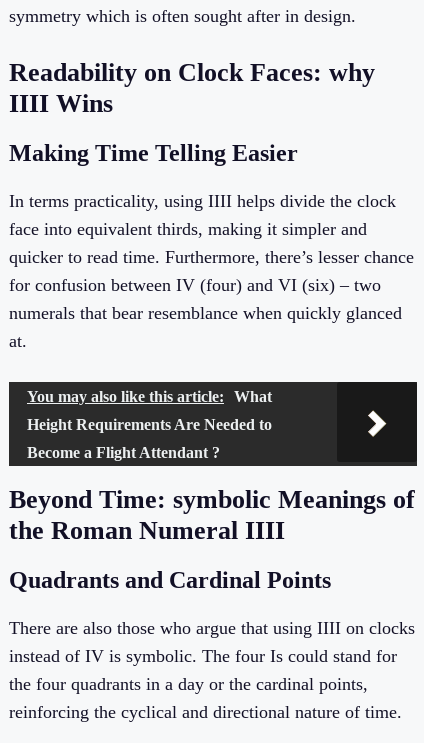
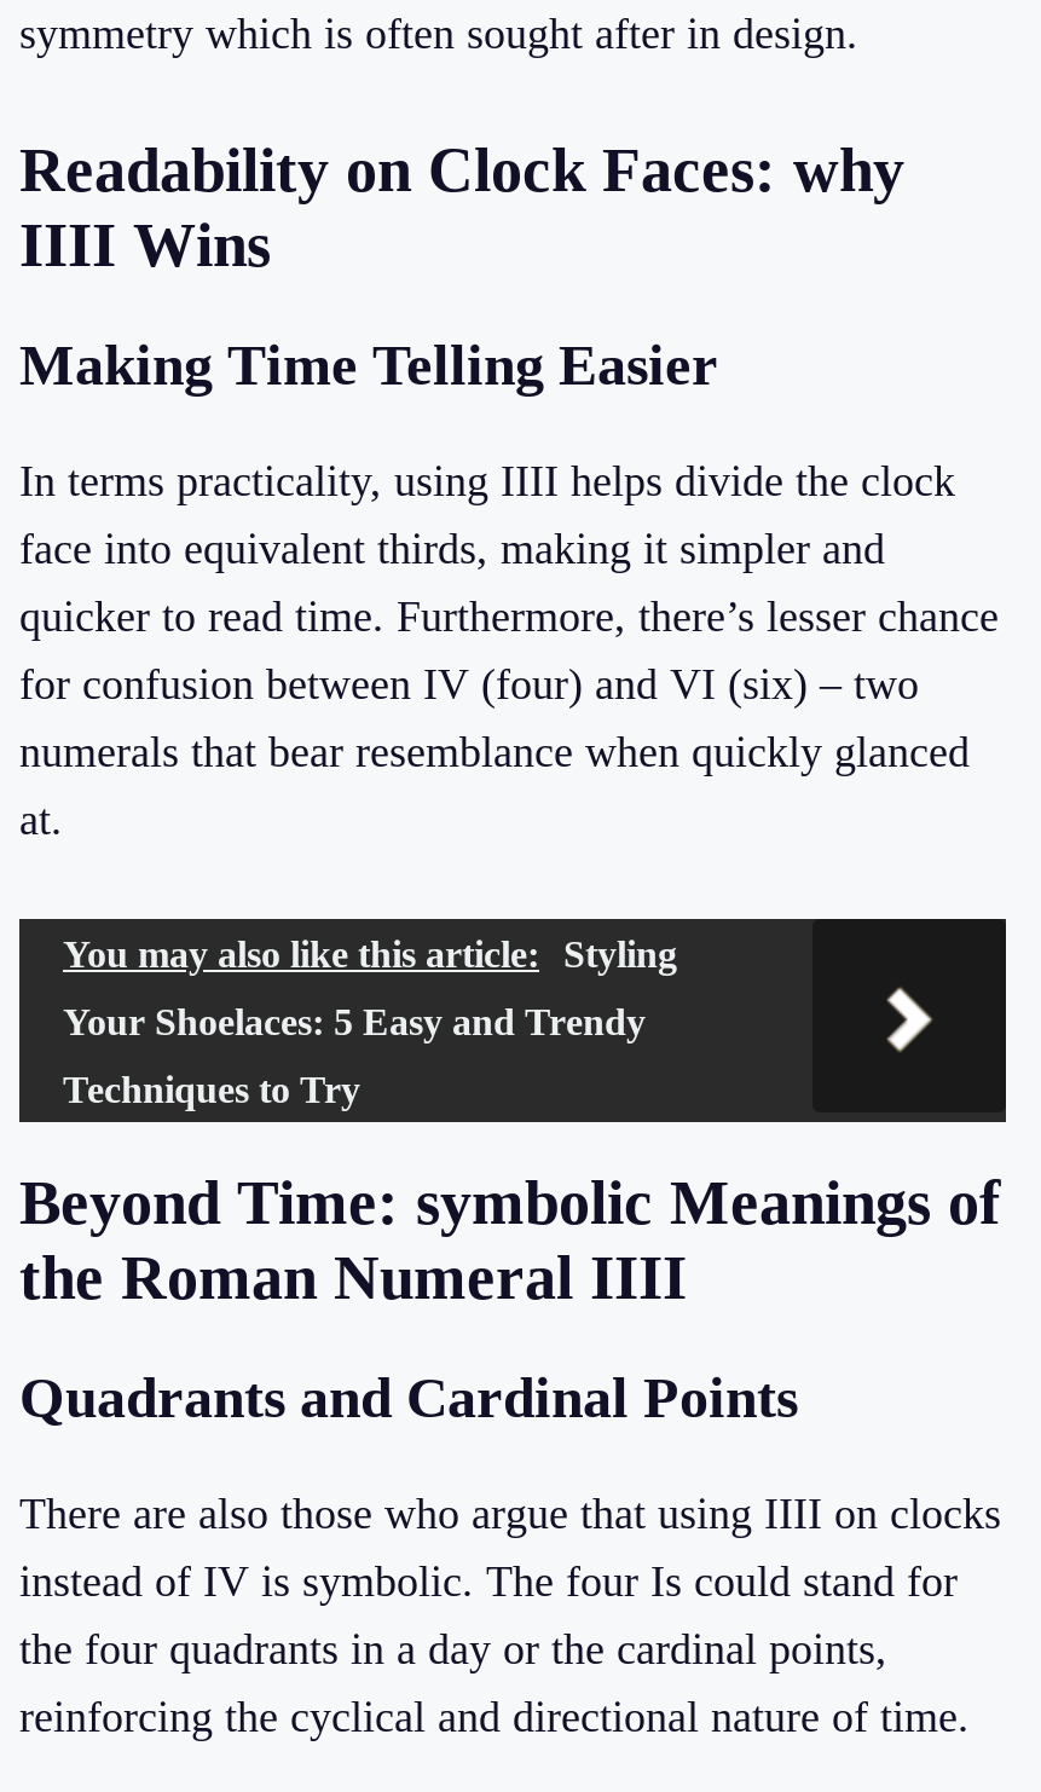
- You may also like this article: What
+ You may also like this article: Styling

- Height Requirements Are Needed to
+ Your Shoelaces: 5 Easy and Trendy

- Become a Flight Attendant ?
+ Techniques to Try
